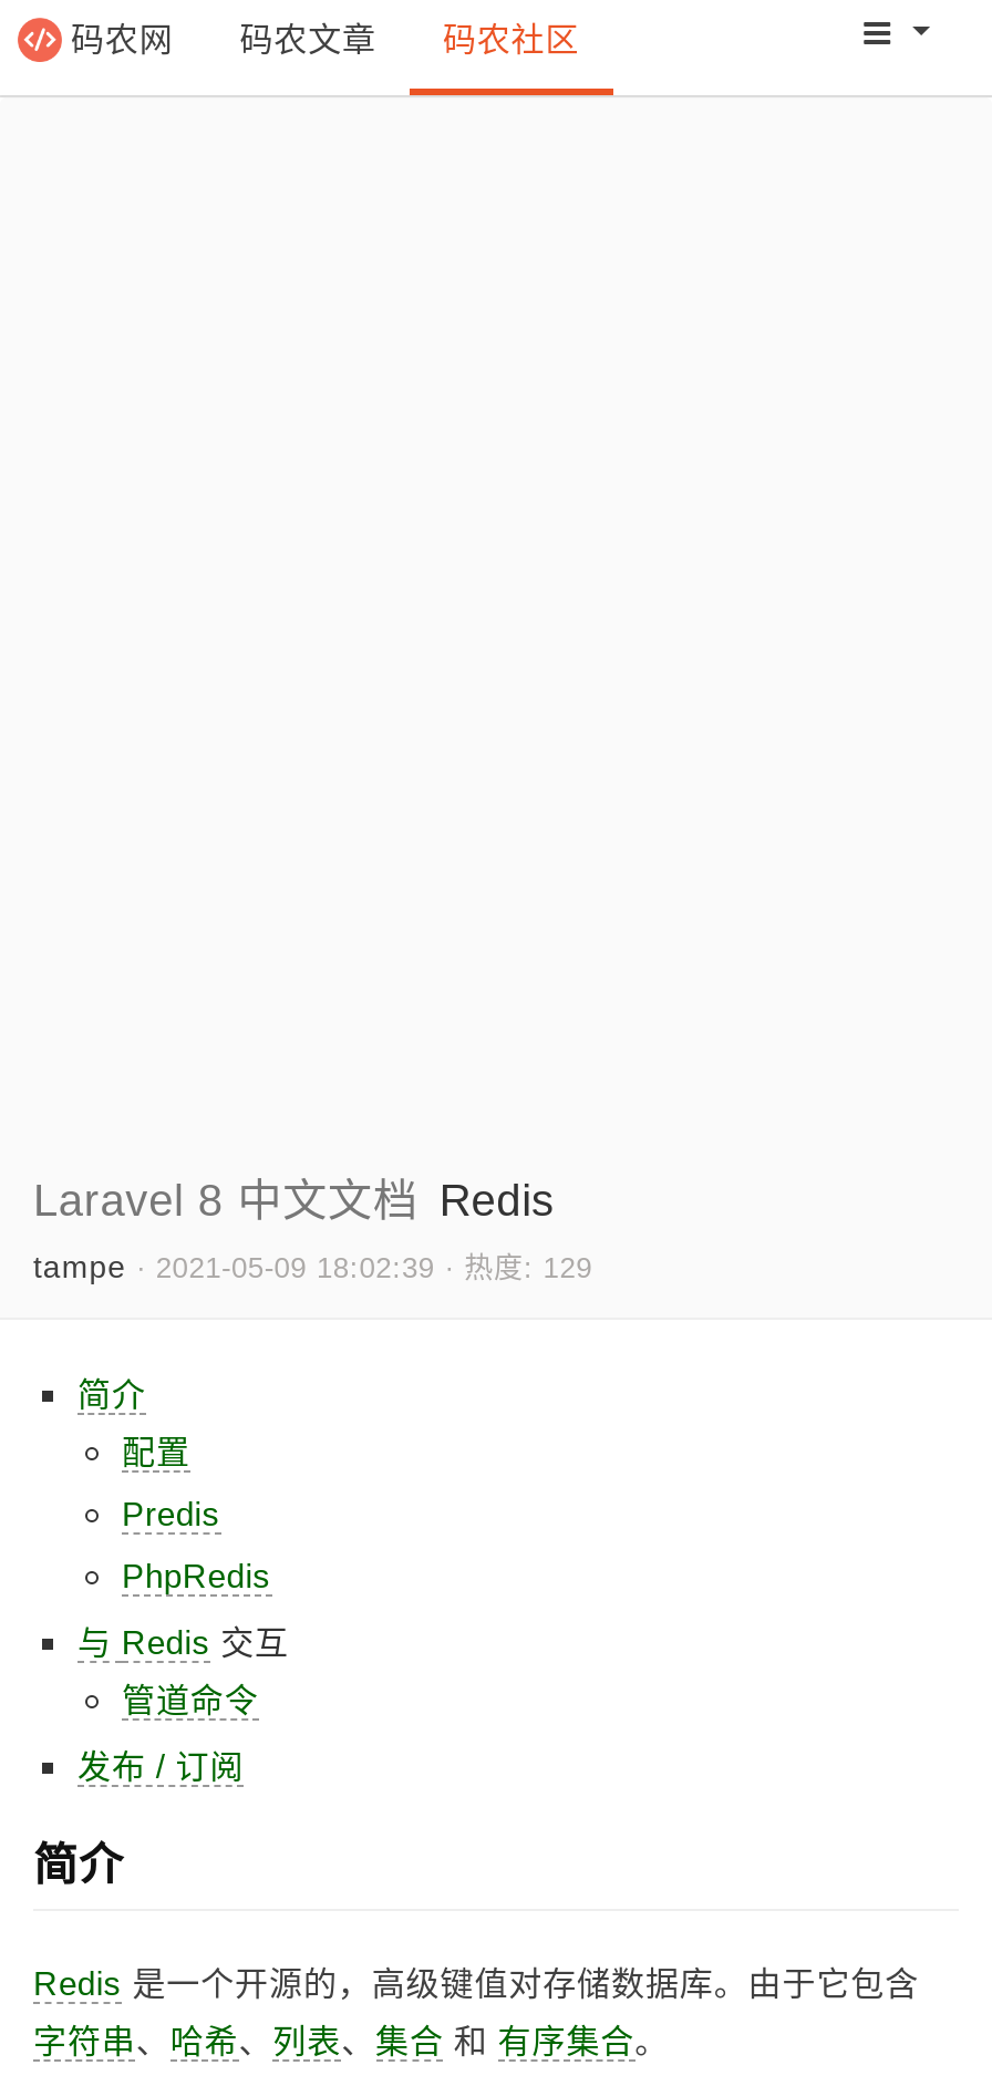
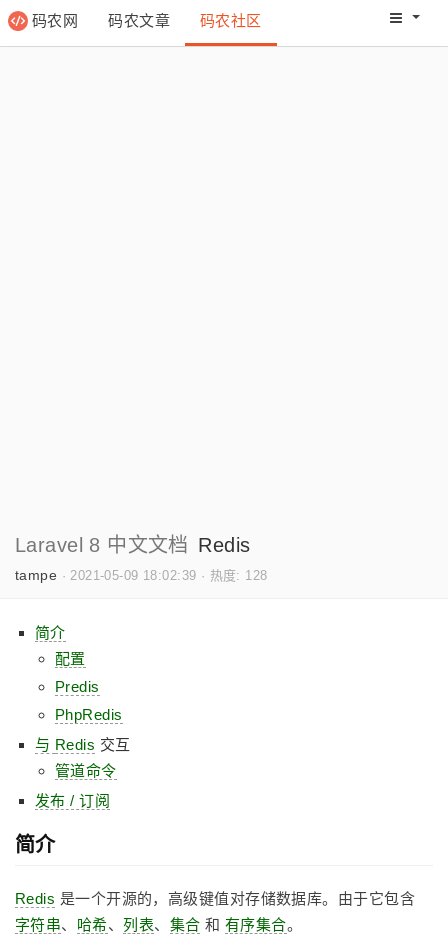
- tampe · 2021-05-09 18:02:39 ·热度: 129
+ tampe · 2021-05-09 18:02:39 ·热度: 128
